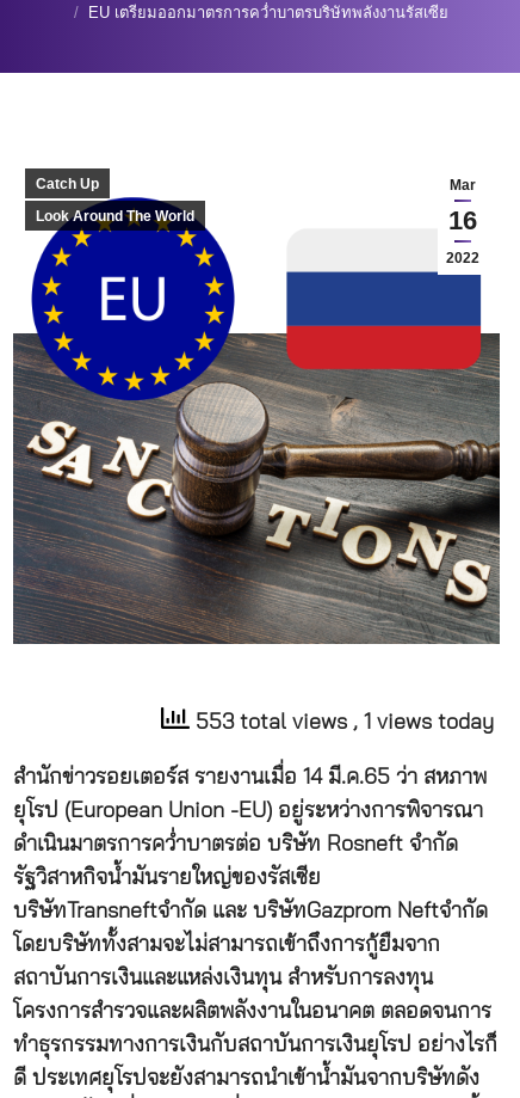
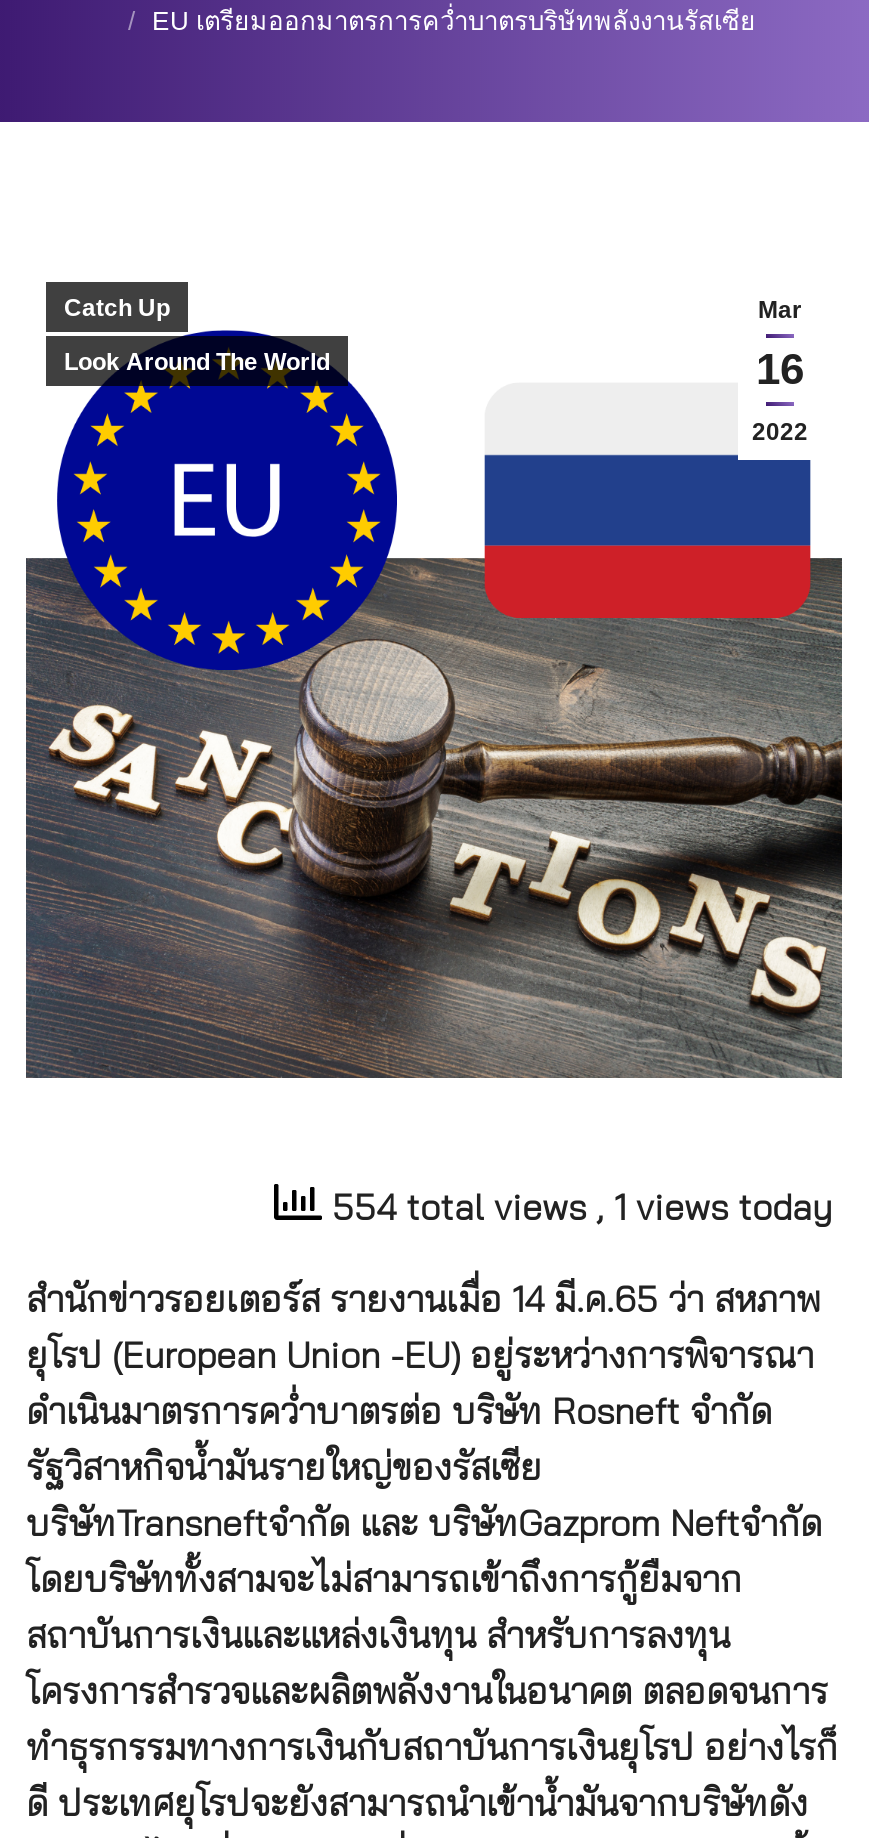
- 553 total views, 1 views today
+ 554 total views, 1 views today
